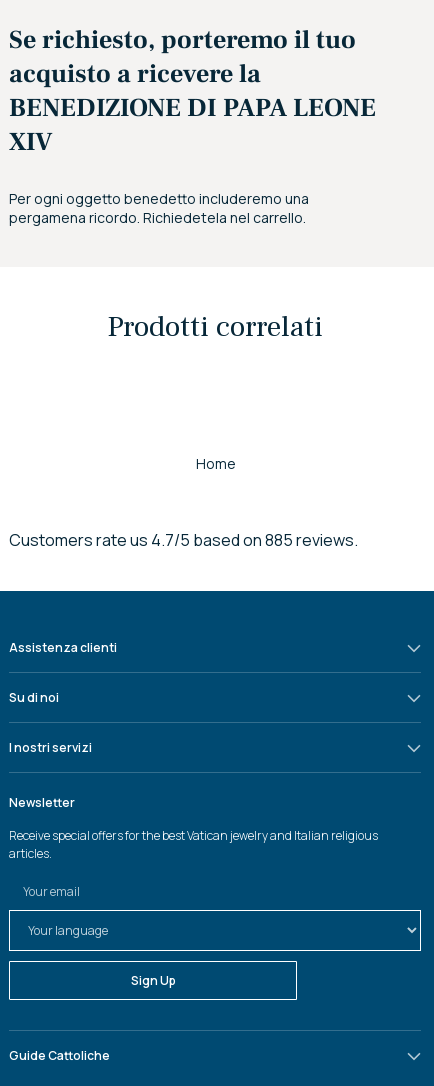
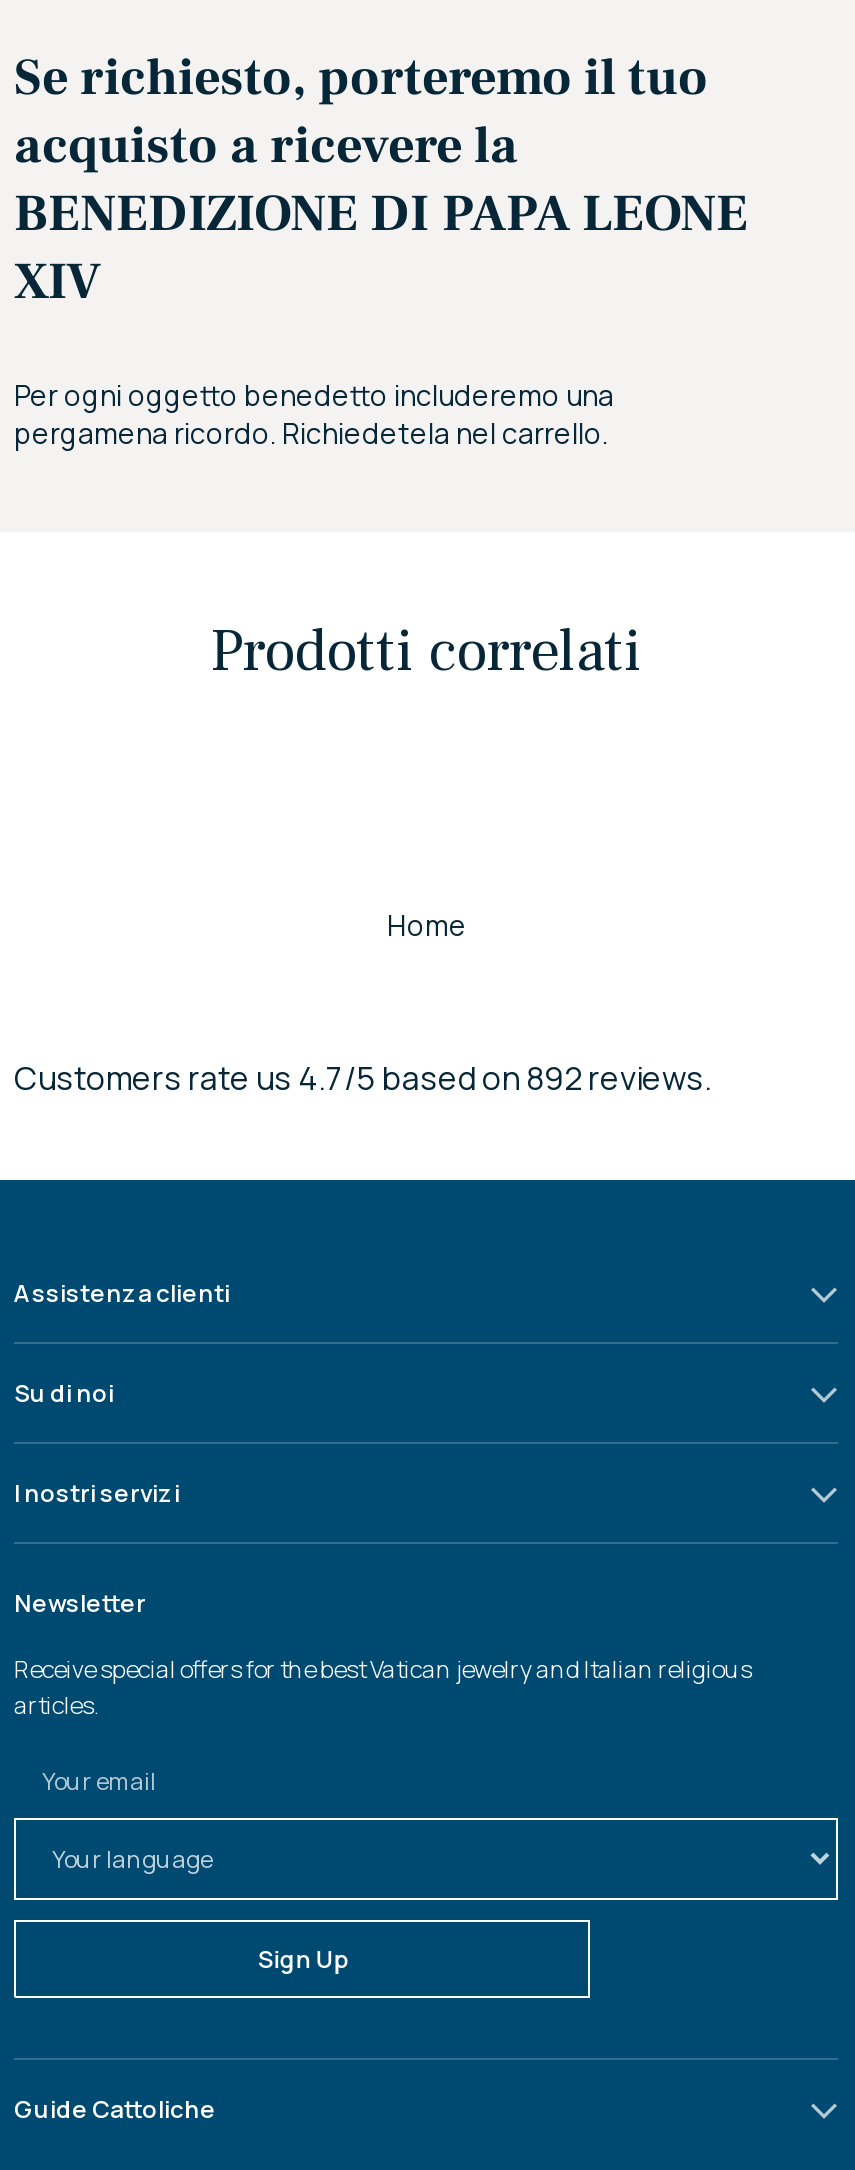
- Customers rate us 4.7/5 based on 885 reviews.
+ Customers rate us 4.7/5 based on 892 reviews.
